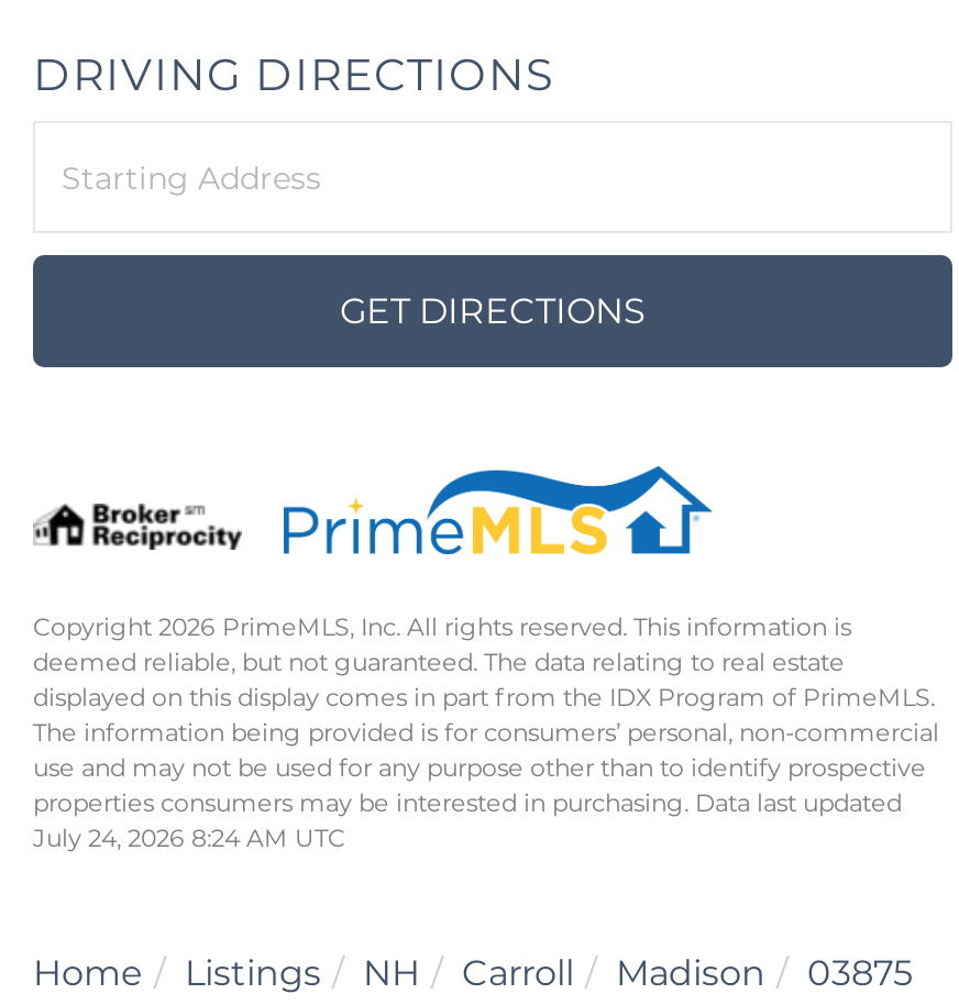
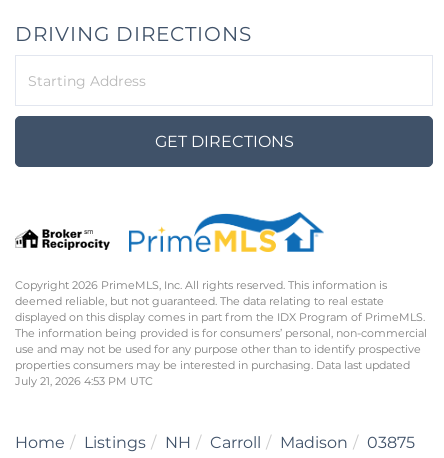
- July 24, 2026 8:24 AM UTC
+ July 21, 2026 4:53 PM UTC
